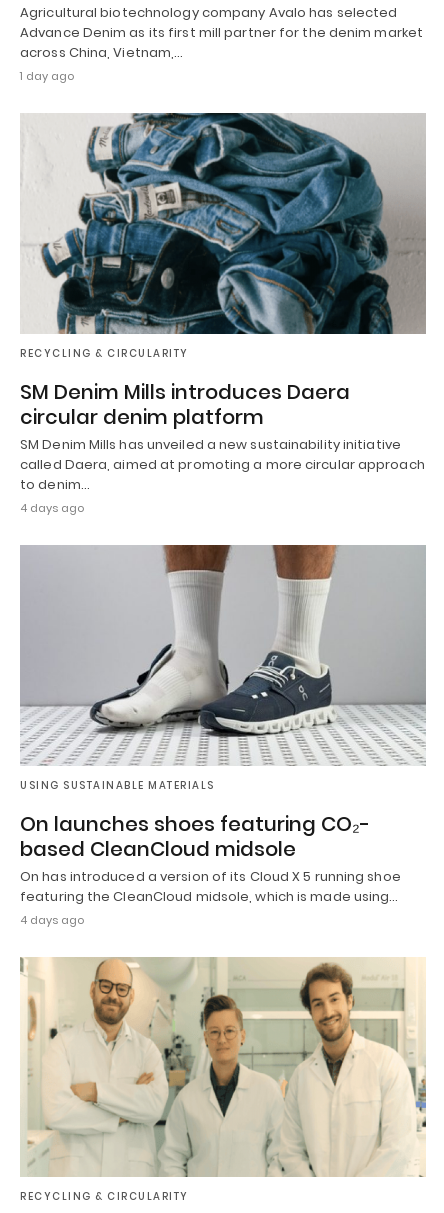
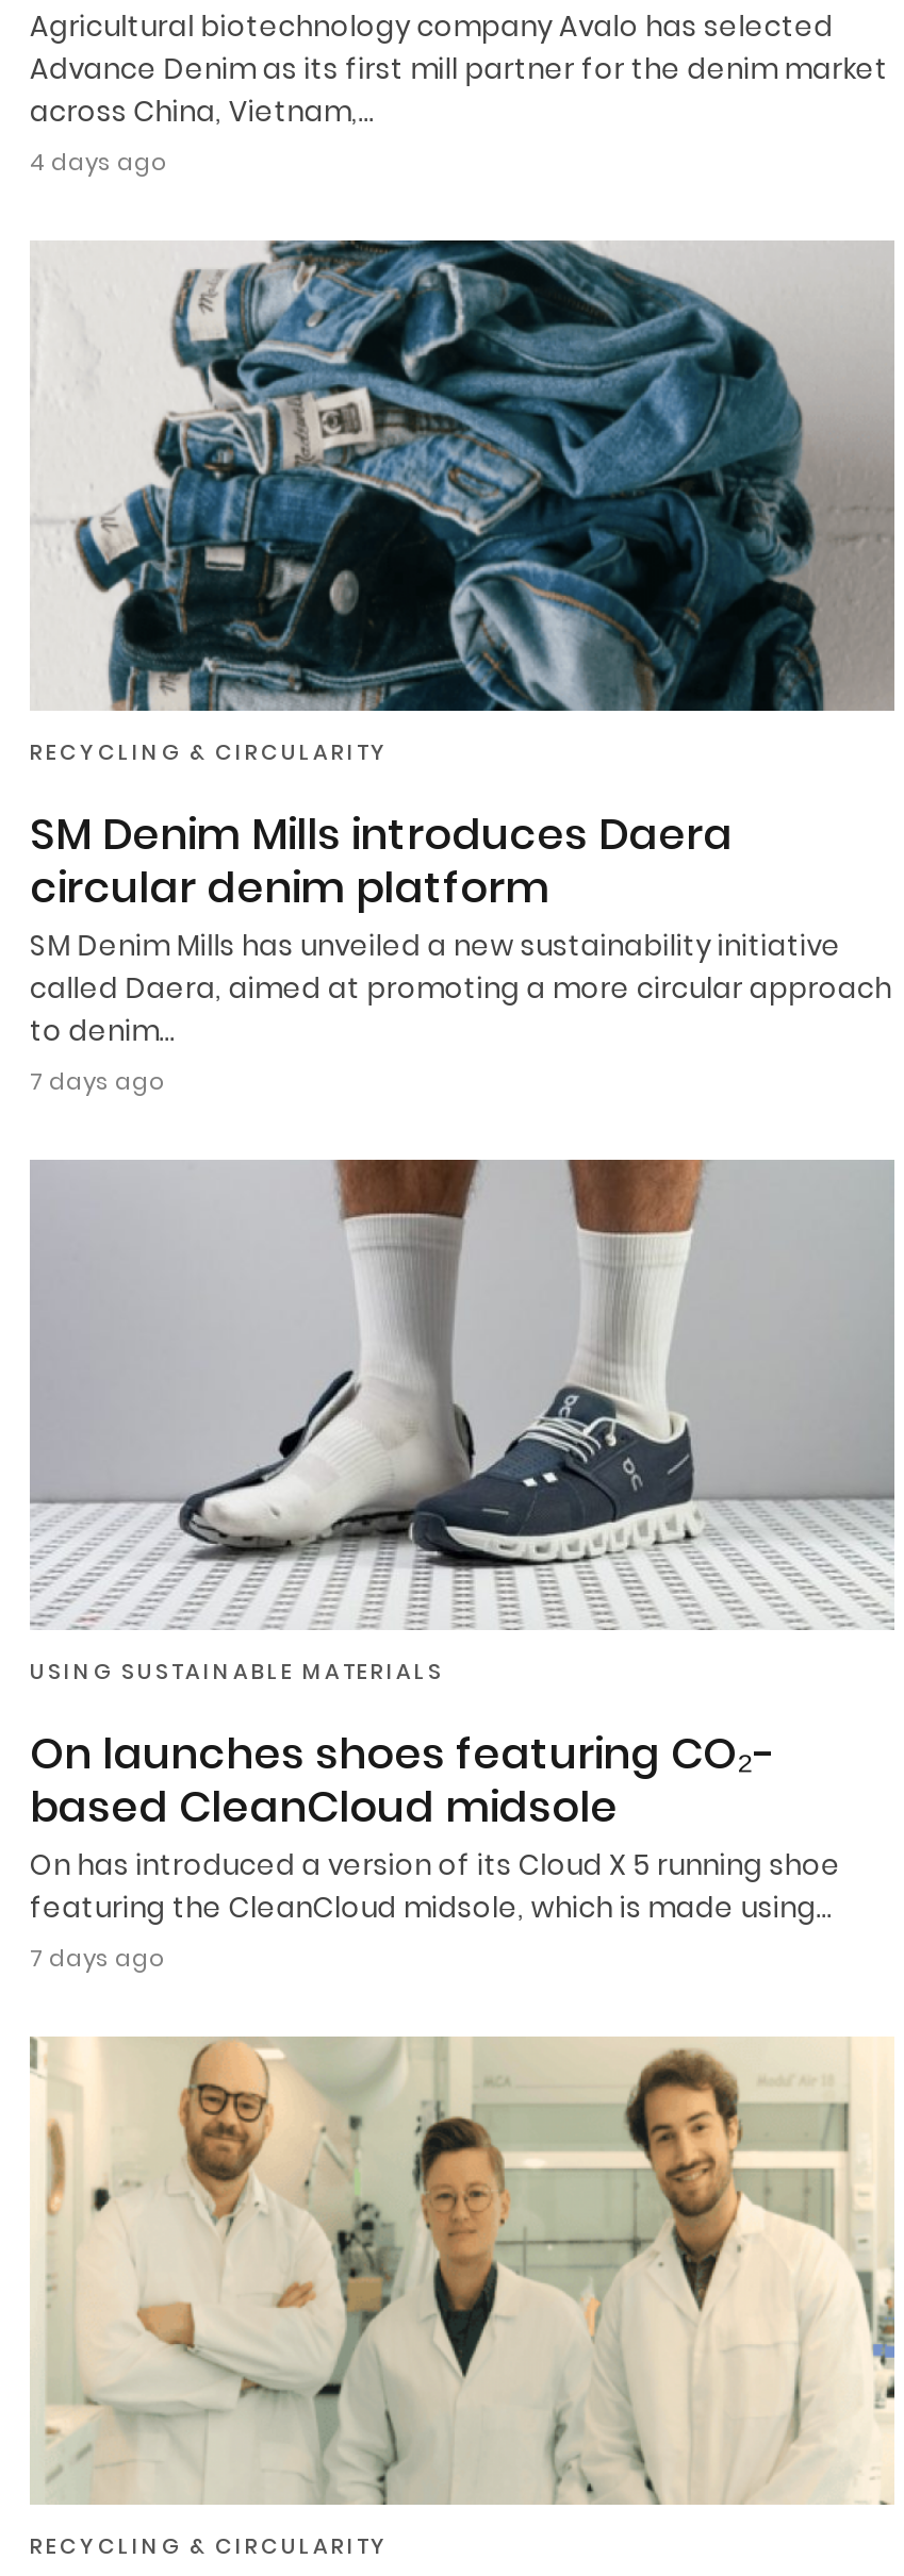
- 1 day ago
+ 4 days ago

- 4 days ago
+ 7 days ago

- 4 days ago
+ 7 days ago
